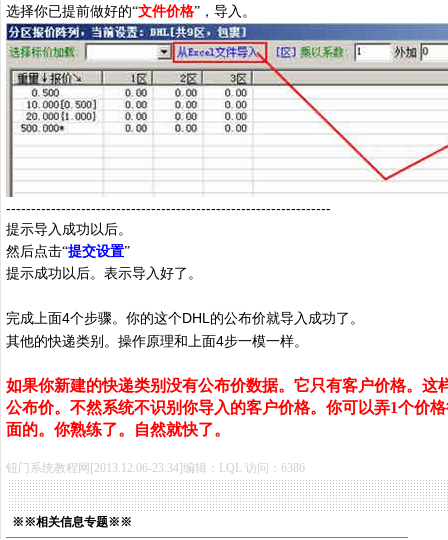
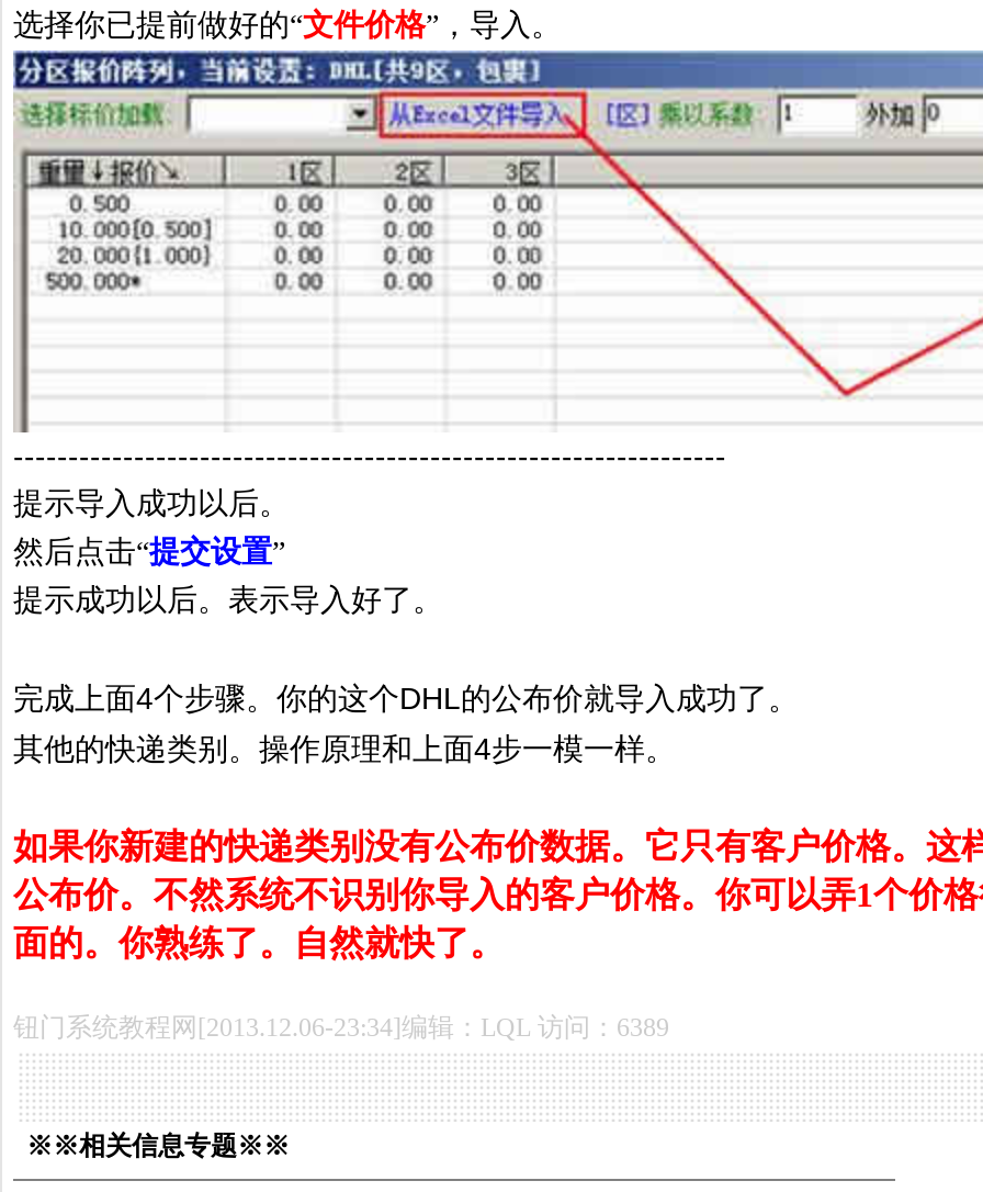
- 钮门系统教程网[2013.12.06-23:34]编辑：LQL 访问：6386
+ 钮门系统教程网[2013.12.06-23:34]编辑：LQL 访问：6389
